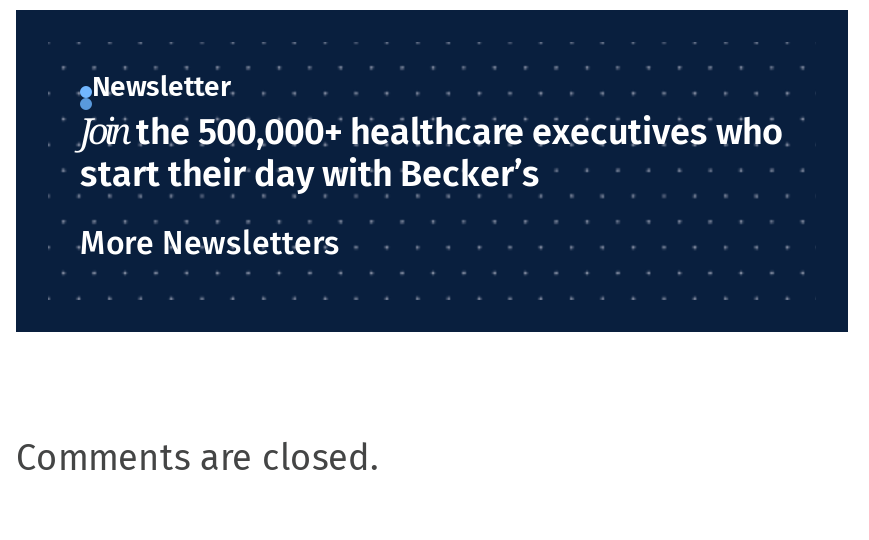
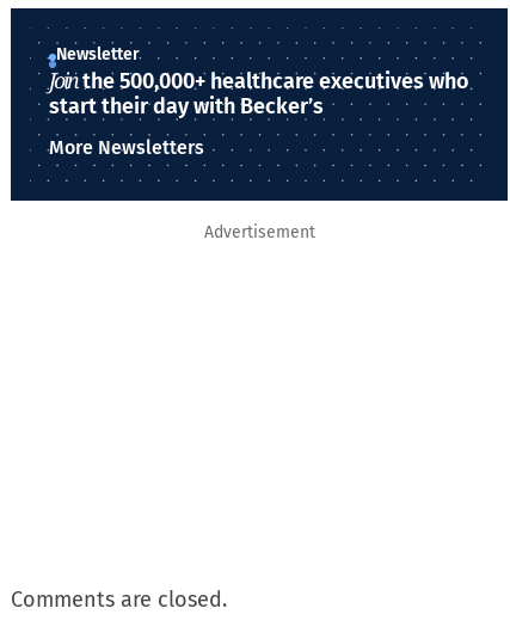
+ Advertisement
